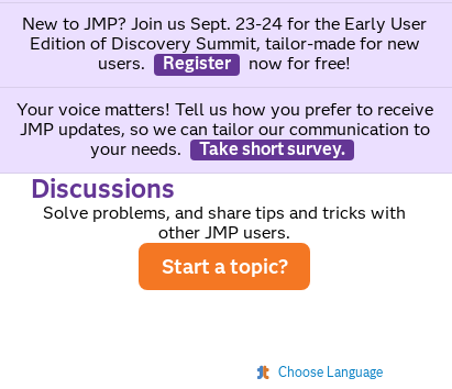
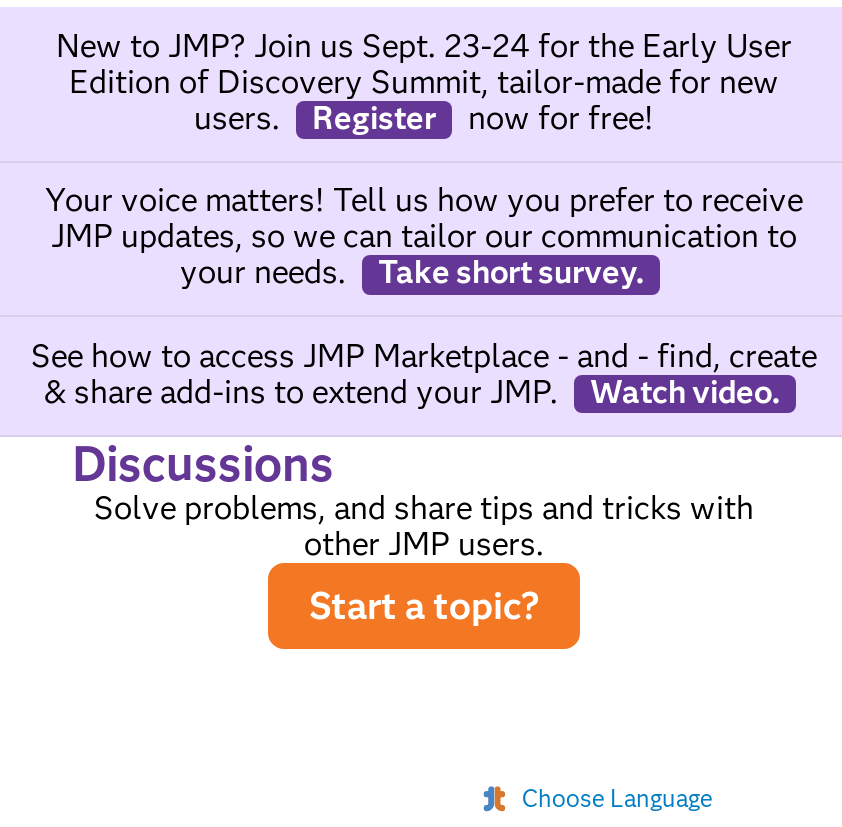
+ See how to access JMP Marketplace - and - find, create
+ & share add-ins to extend your JMP.
+ Watch video.
